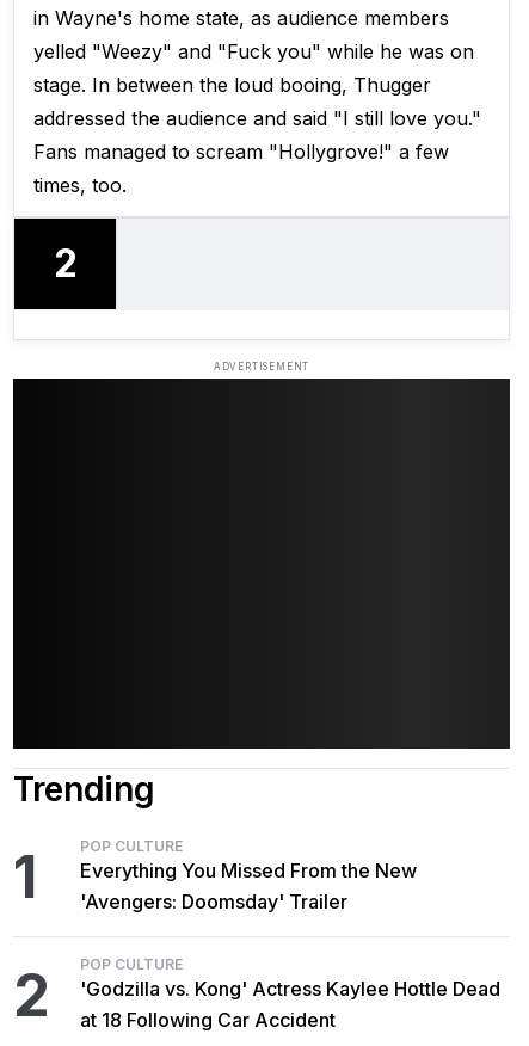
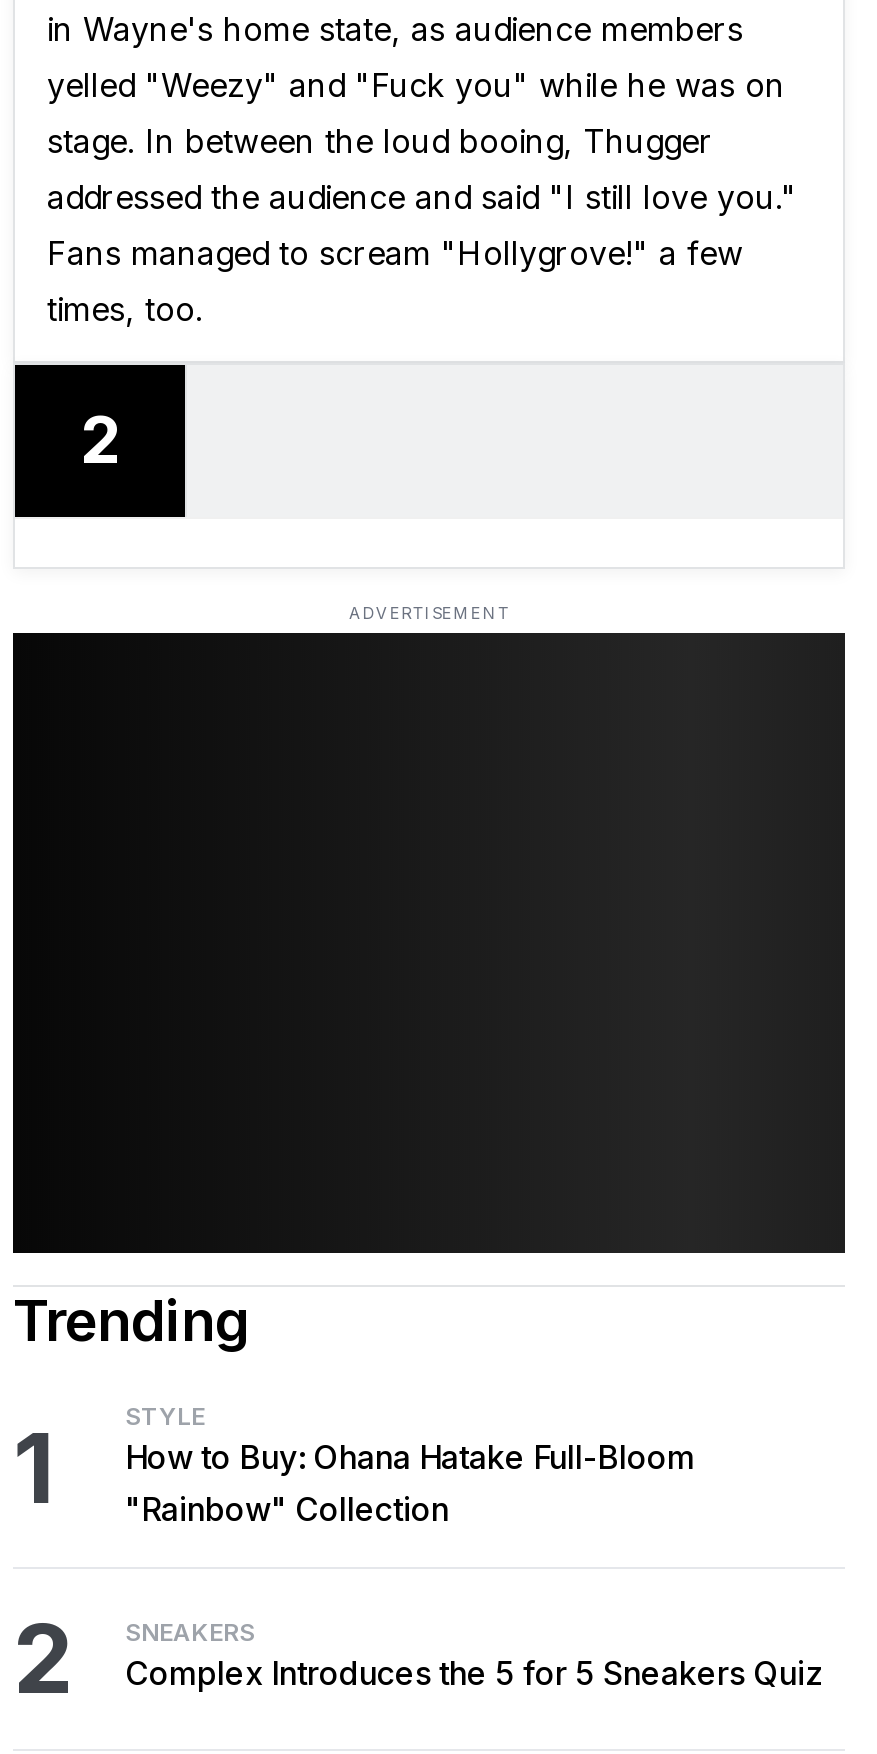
- POP CULTURE
- Everything You Missed From the New
- 'Avengers: Doomsday' Trailer
+ STYLE
+ How to Buy: Ohana Hatake Full-Bloom
+ "Rainbow" Collection

- POP CULTURE
- 'Godzilla vs. Kong' Actress Kaylee Hottle Dead
- at 18 Following Car Accident
+ SNEAKERS
+ Complex Introduces the 5 for 5 Sneakers Quiz
